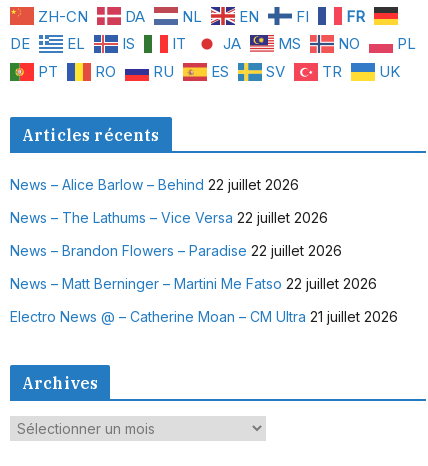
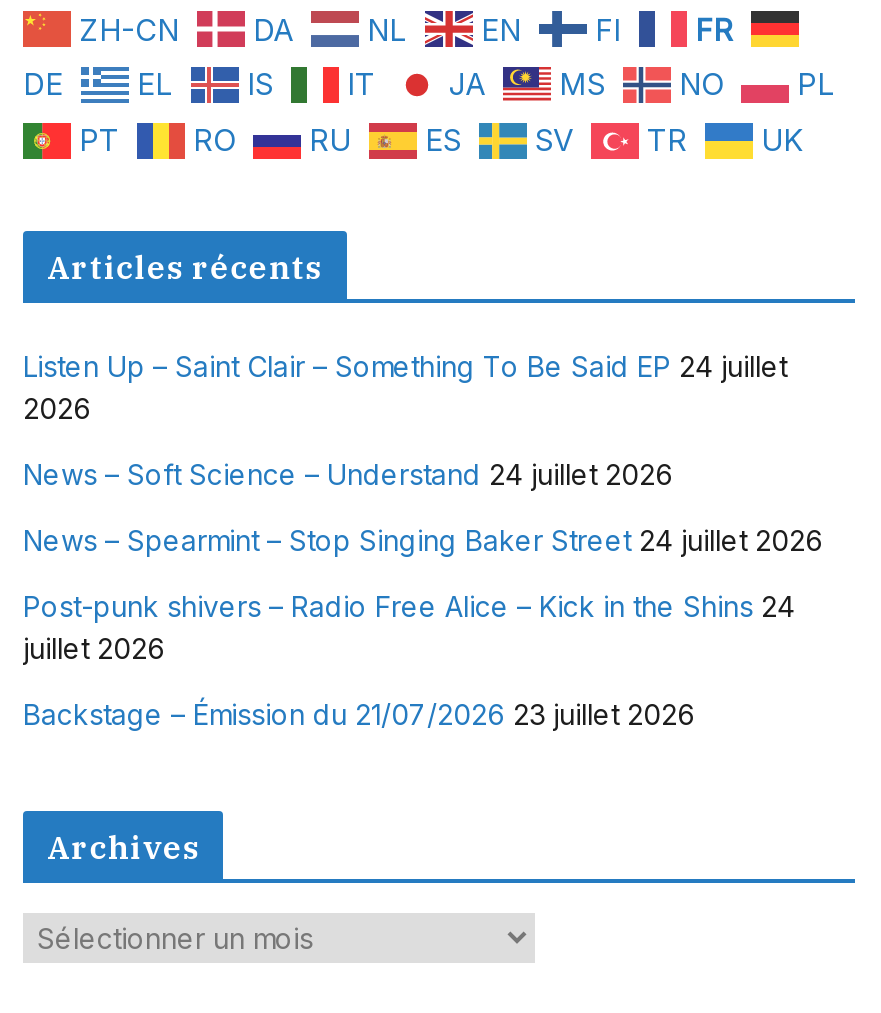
- News – Alice Barlow – Behind 22 juillet 2026
+ Listen Up – Saint Clair – Something To Be Said EP 24 juillet
+ 2026

- News – The Lathums – Vice Versa 22 juillet 2026
+ News – Soft Science – Understand 24 juillet 2026

- News – Brandon Flowers – Paradise 22 juillet 2026
+ News – Spearmint – Stop Singing Baker Street 24 juillet 2026

- News – Matt Berninger – Martini Me Fatso 22 juillet 2026
+ Post-punk shivers – Radio Free Alice – Kick in the Shins 24
+ juillet 2026

- Electro News @ – Catherine Moan – CM Ultra 21 juillet 2026
+ Backstage – Émission du 21/07/2026 23 juillet 2026
